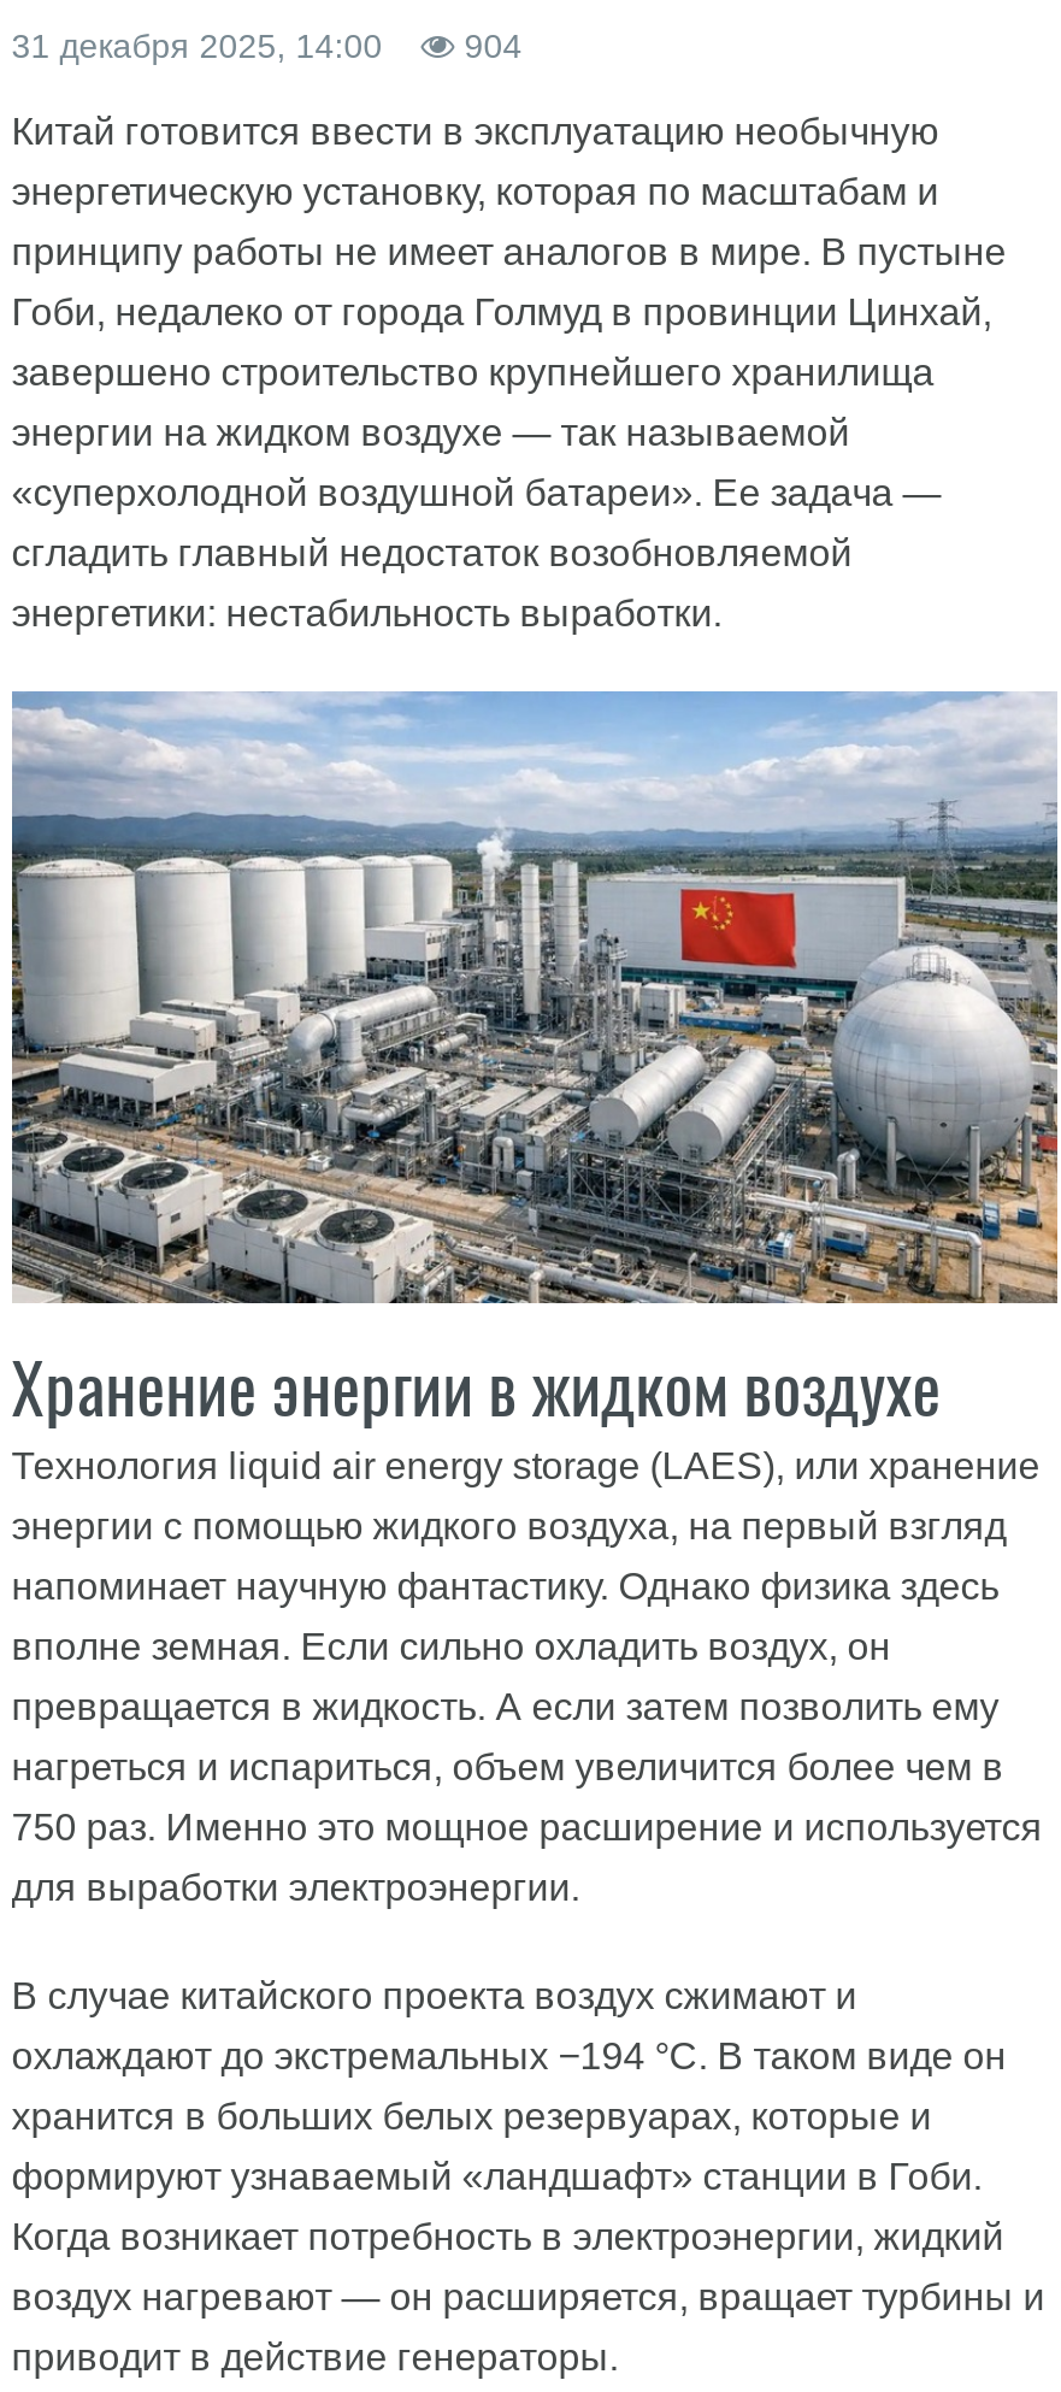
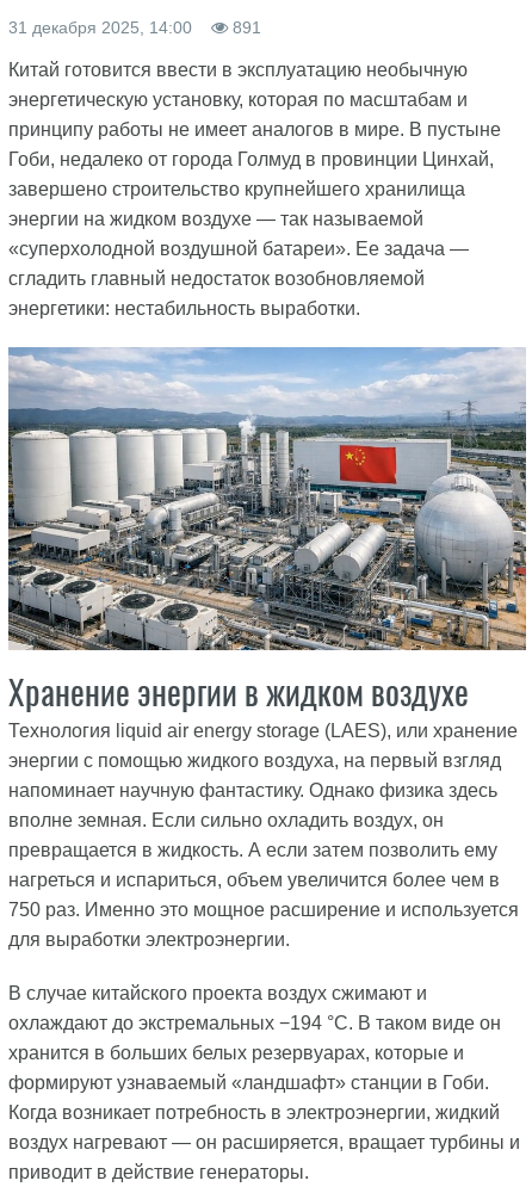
- 31 декабря 2025, 14:00 904
+ 31 декабря 2025, 14:00 891
